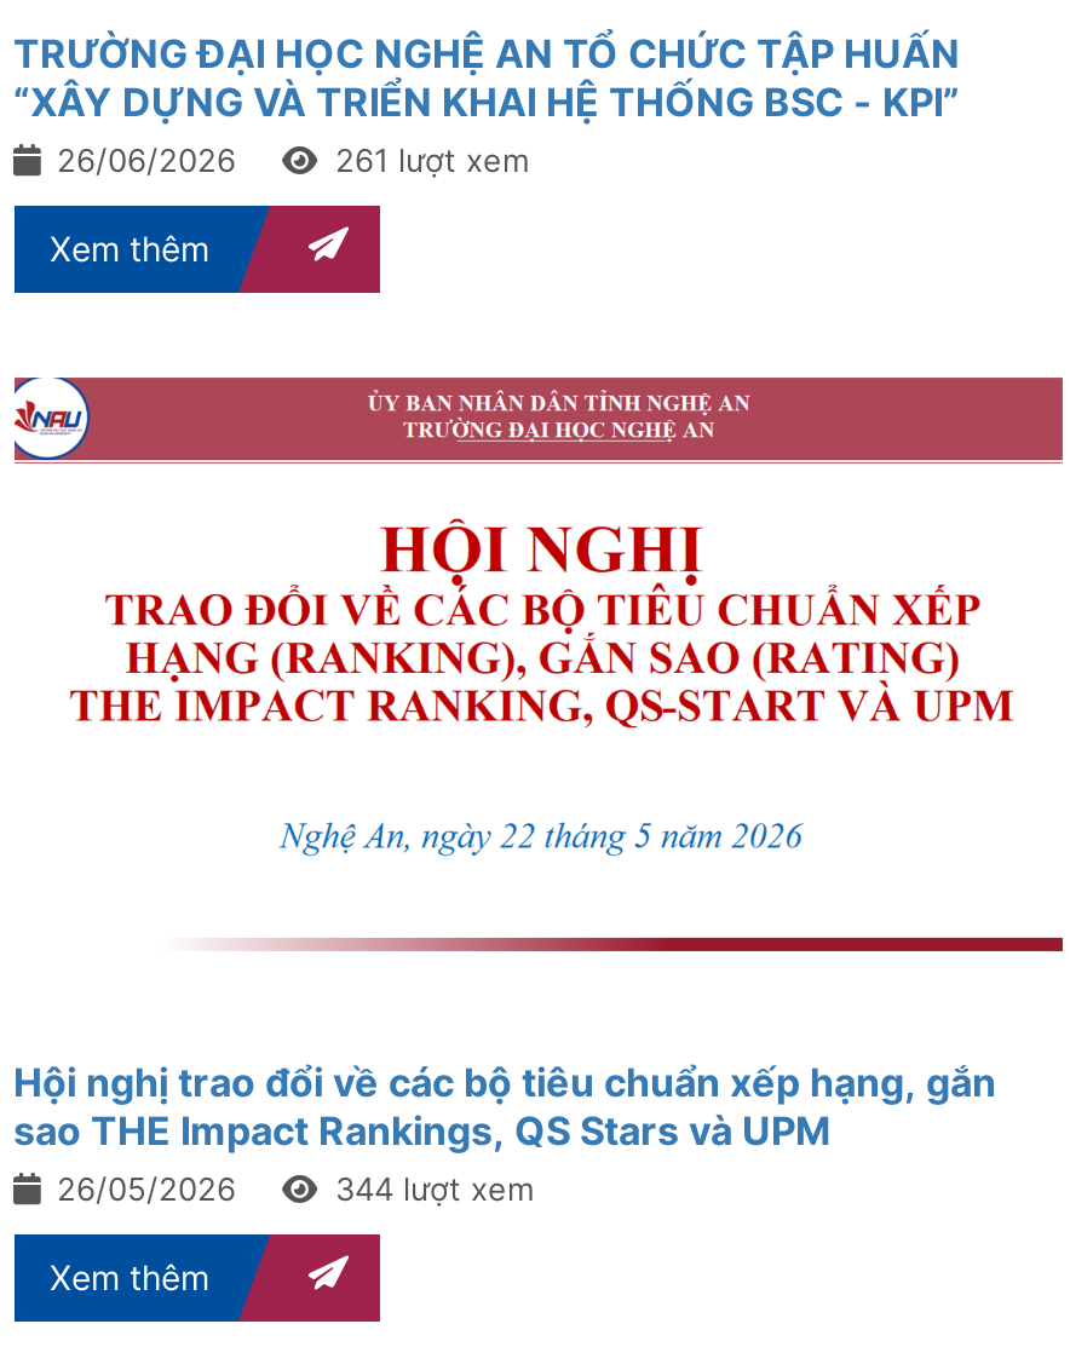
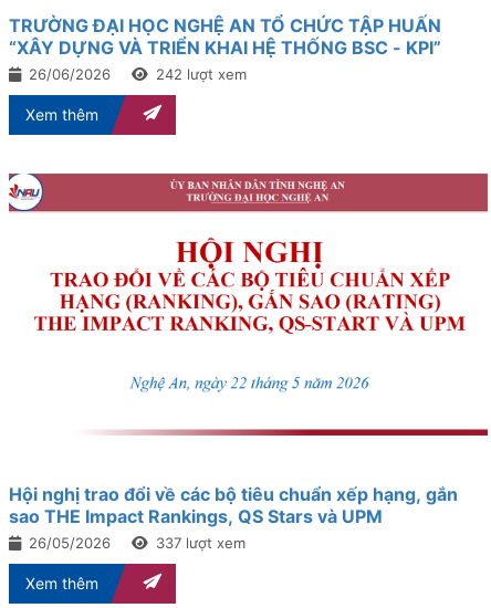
- 261 lượt xem
+ 242 lượt xem

- 344 lượt xem
+ 337 lượt xem
